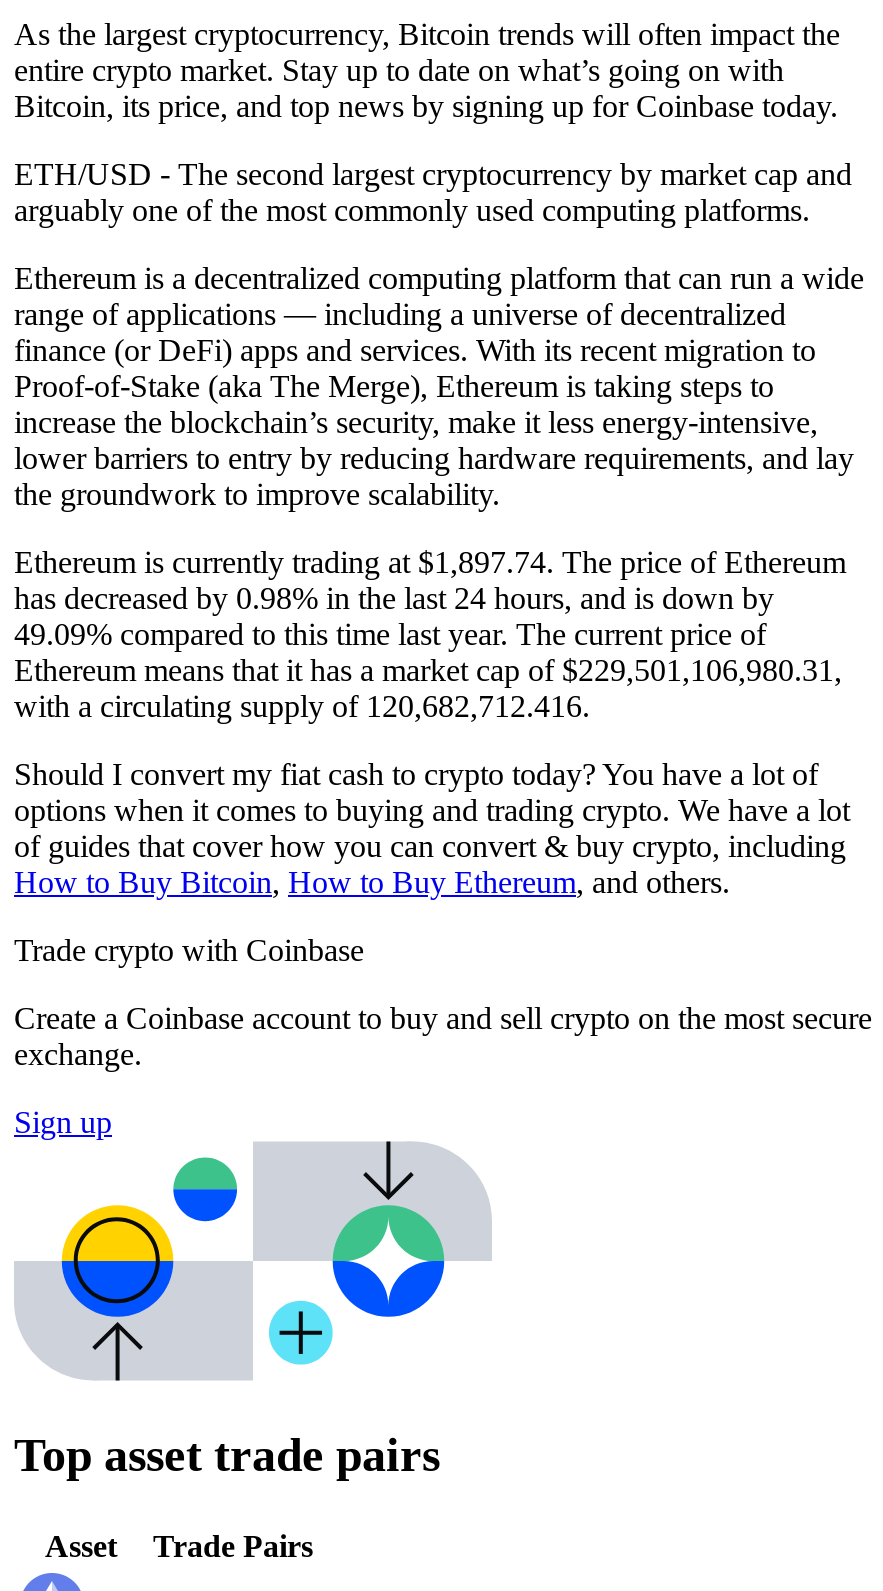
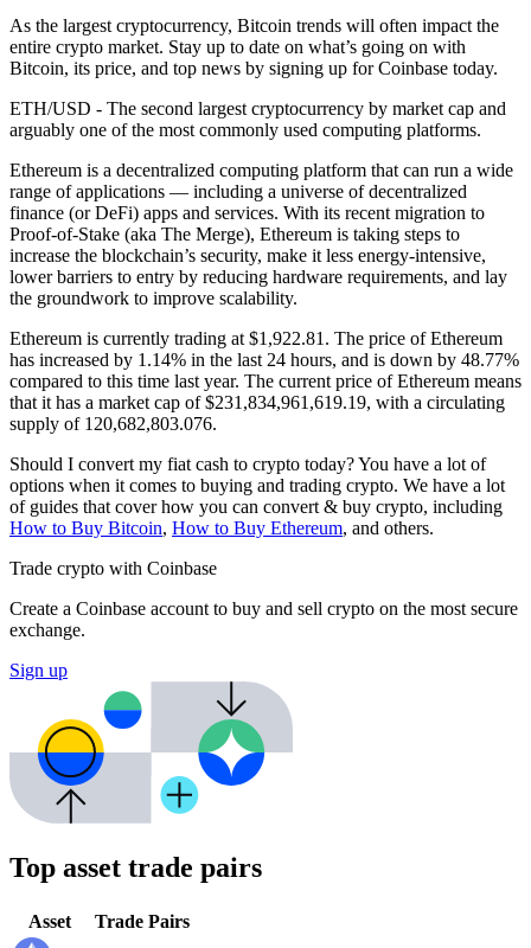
- Ethereum is currently trading at $1,897.74. The price of Ethereum
- has decreased by 0.98% in the last 24 hours, and is down by
- 49.09% compared to this time last year. The current price of
- Ethereum means that it has a market cap of $229,501,106,980.31,
- with a circulating supply of 120,682,712.416.
+ Ethereum is currently trading at $1,922.81. The price of Ethereum
+ has increased by 1.14% in the last 24 hours, and is down by 48.77%
+ compared to this time last year. The current price of Ethereum means
+ that it has a market cap of $231,834,961,619.19, with a circulating
+ supply of 120,682,803.076.
